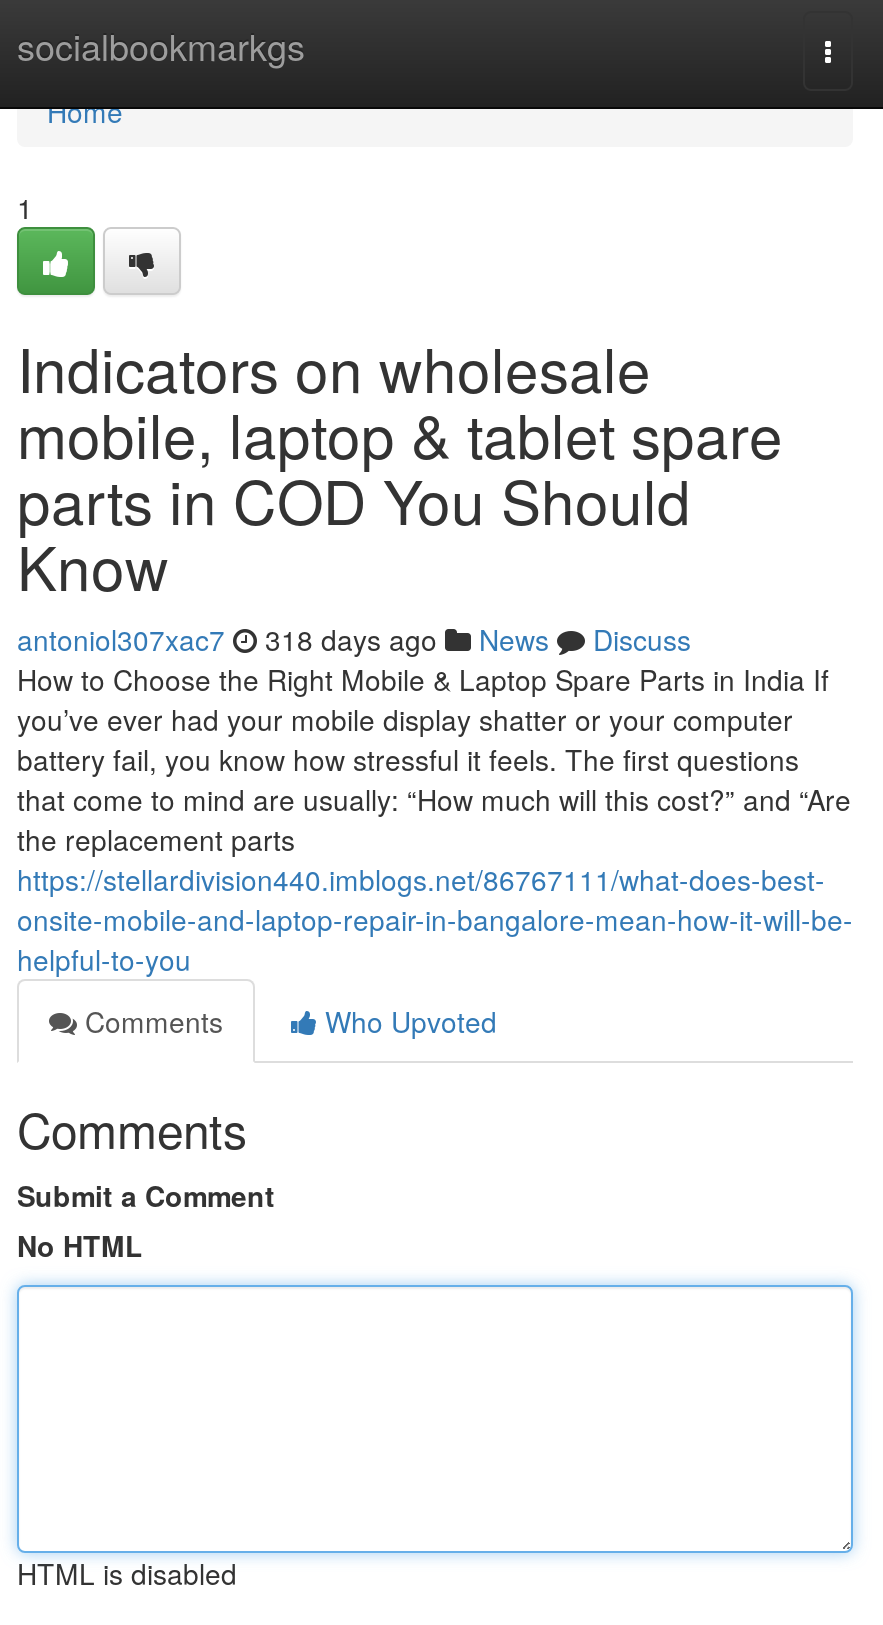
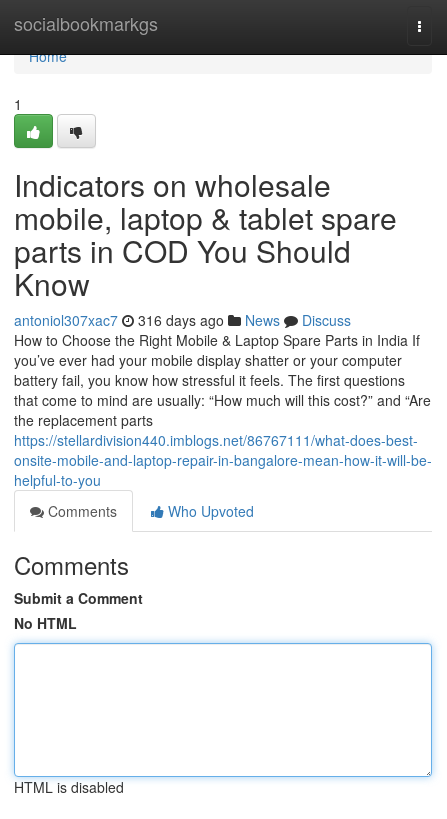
- antoniol307xac7 318 days ago News Discuss
+ antoniol307xac7 316 days ago News Discuss
